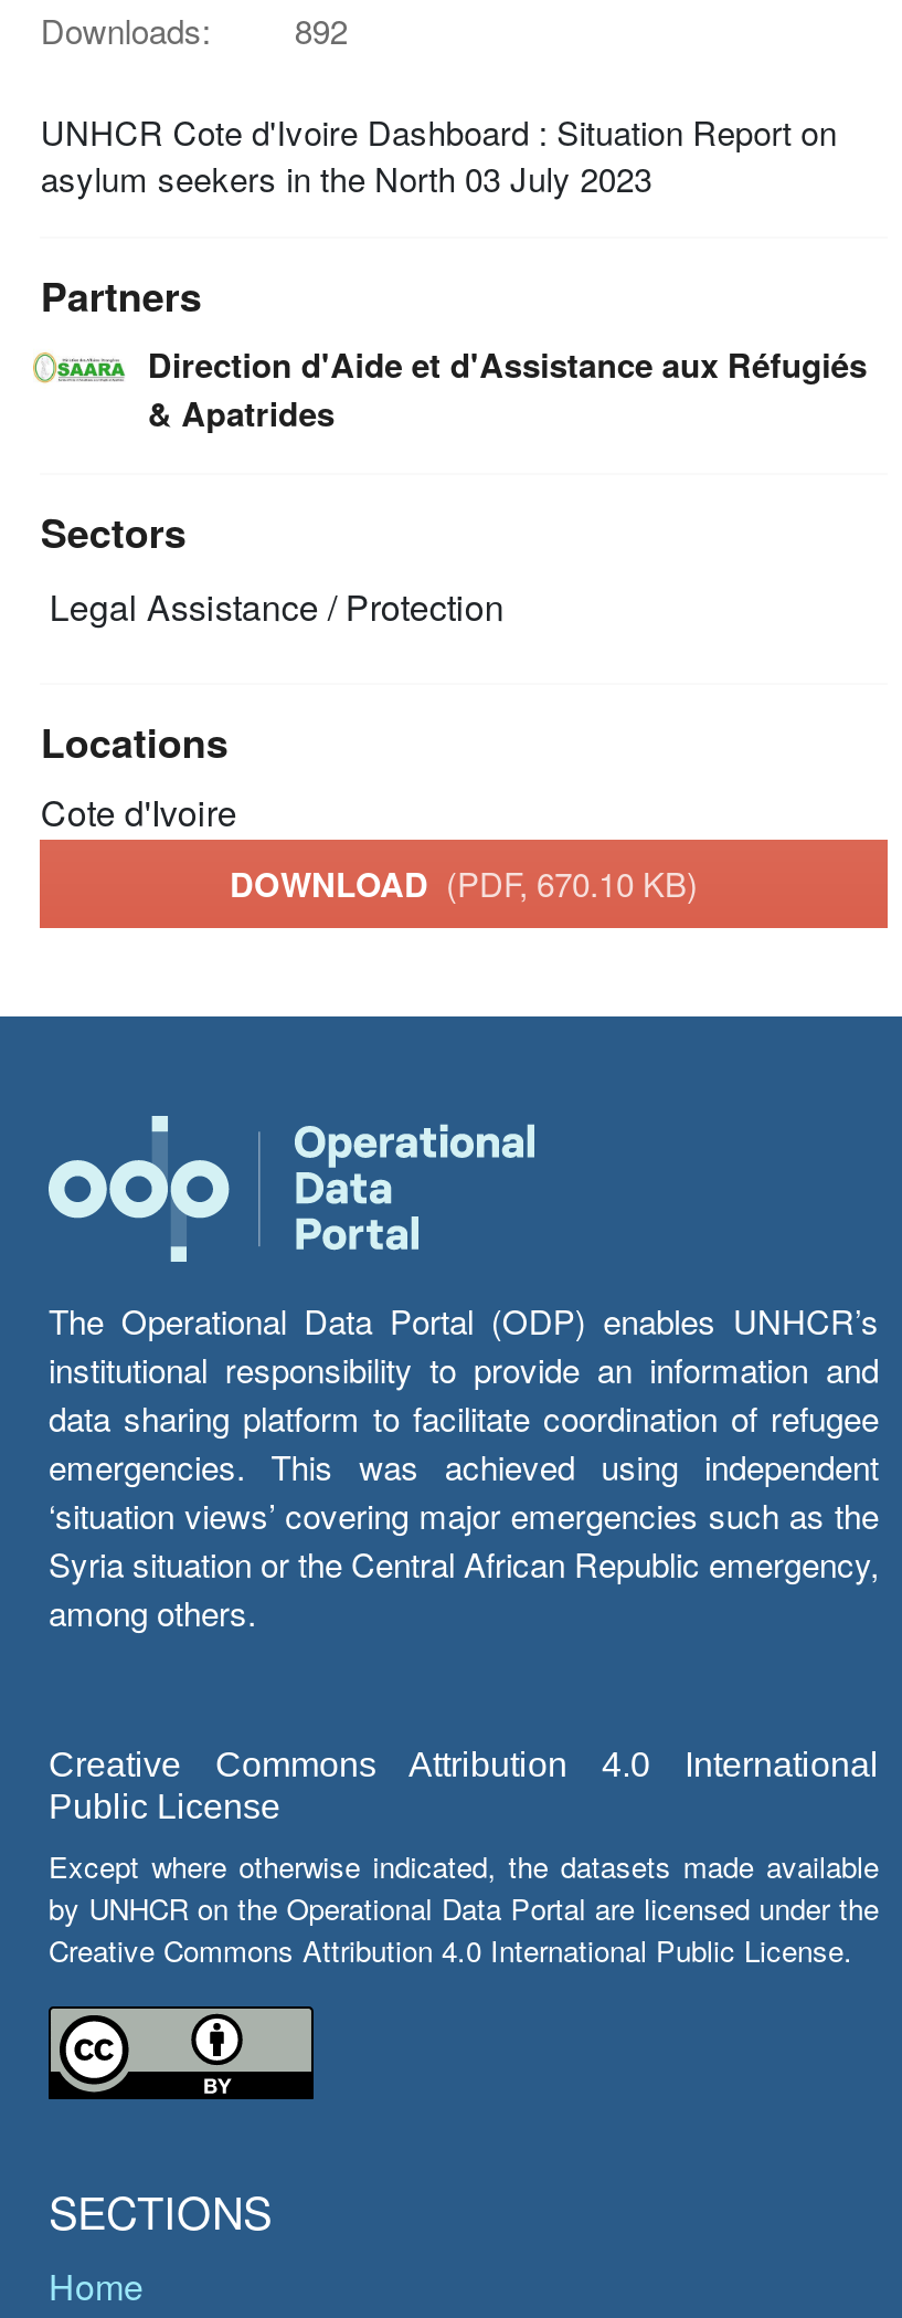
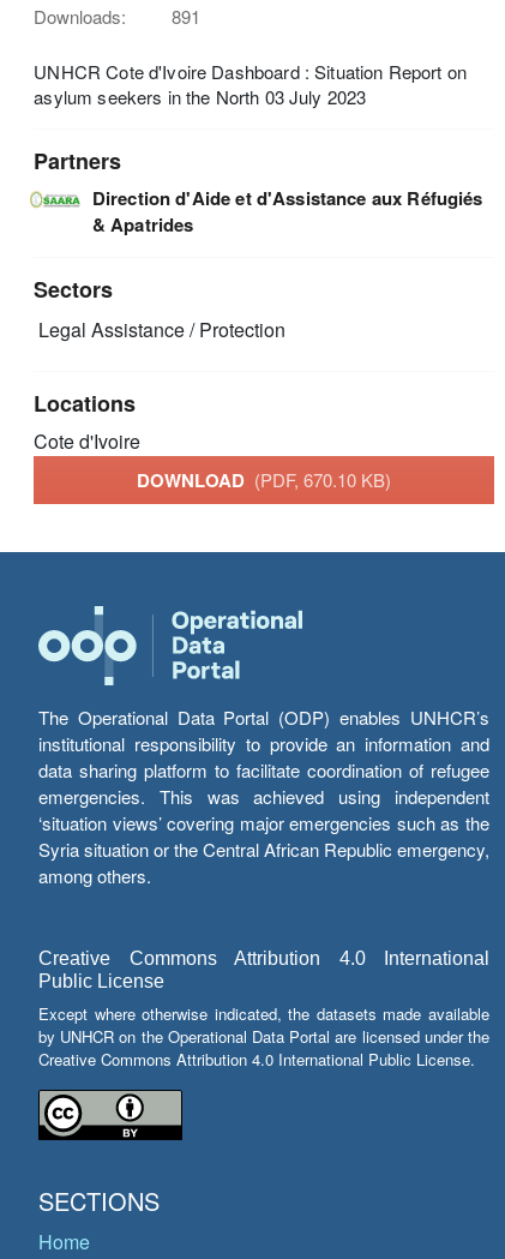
- Downloads: 892
+ Downloads: 891
